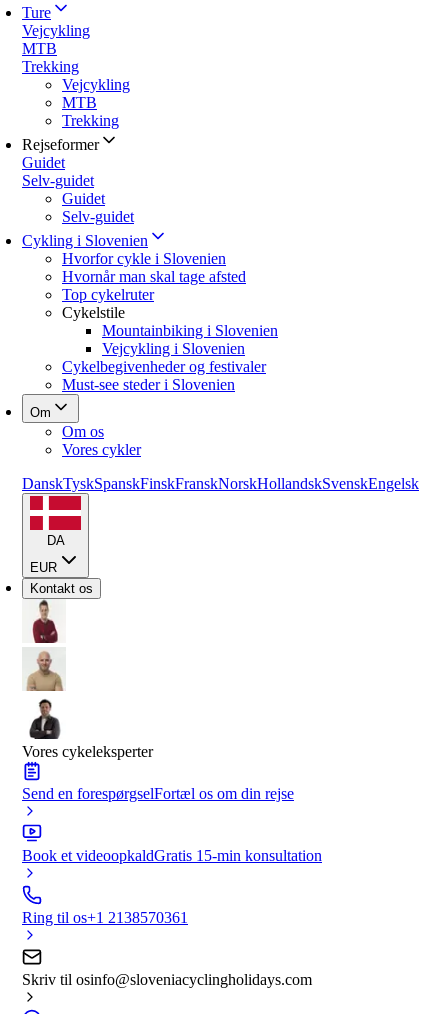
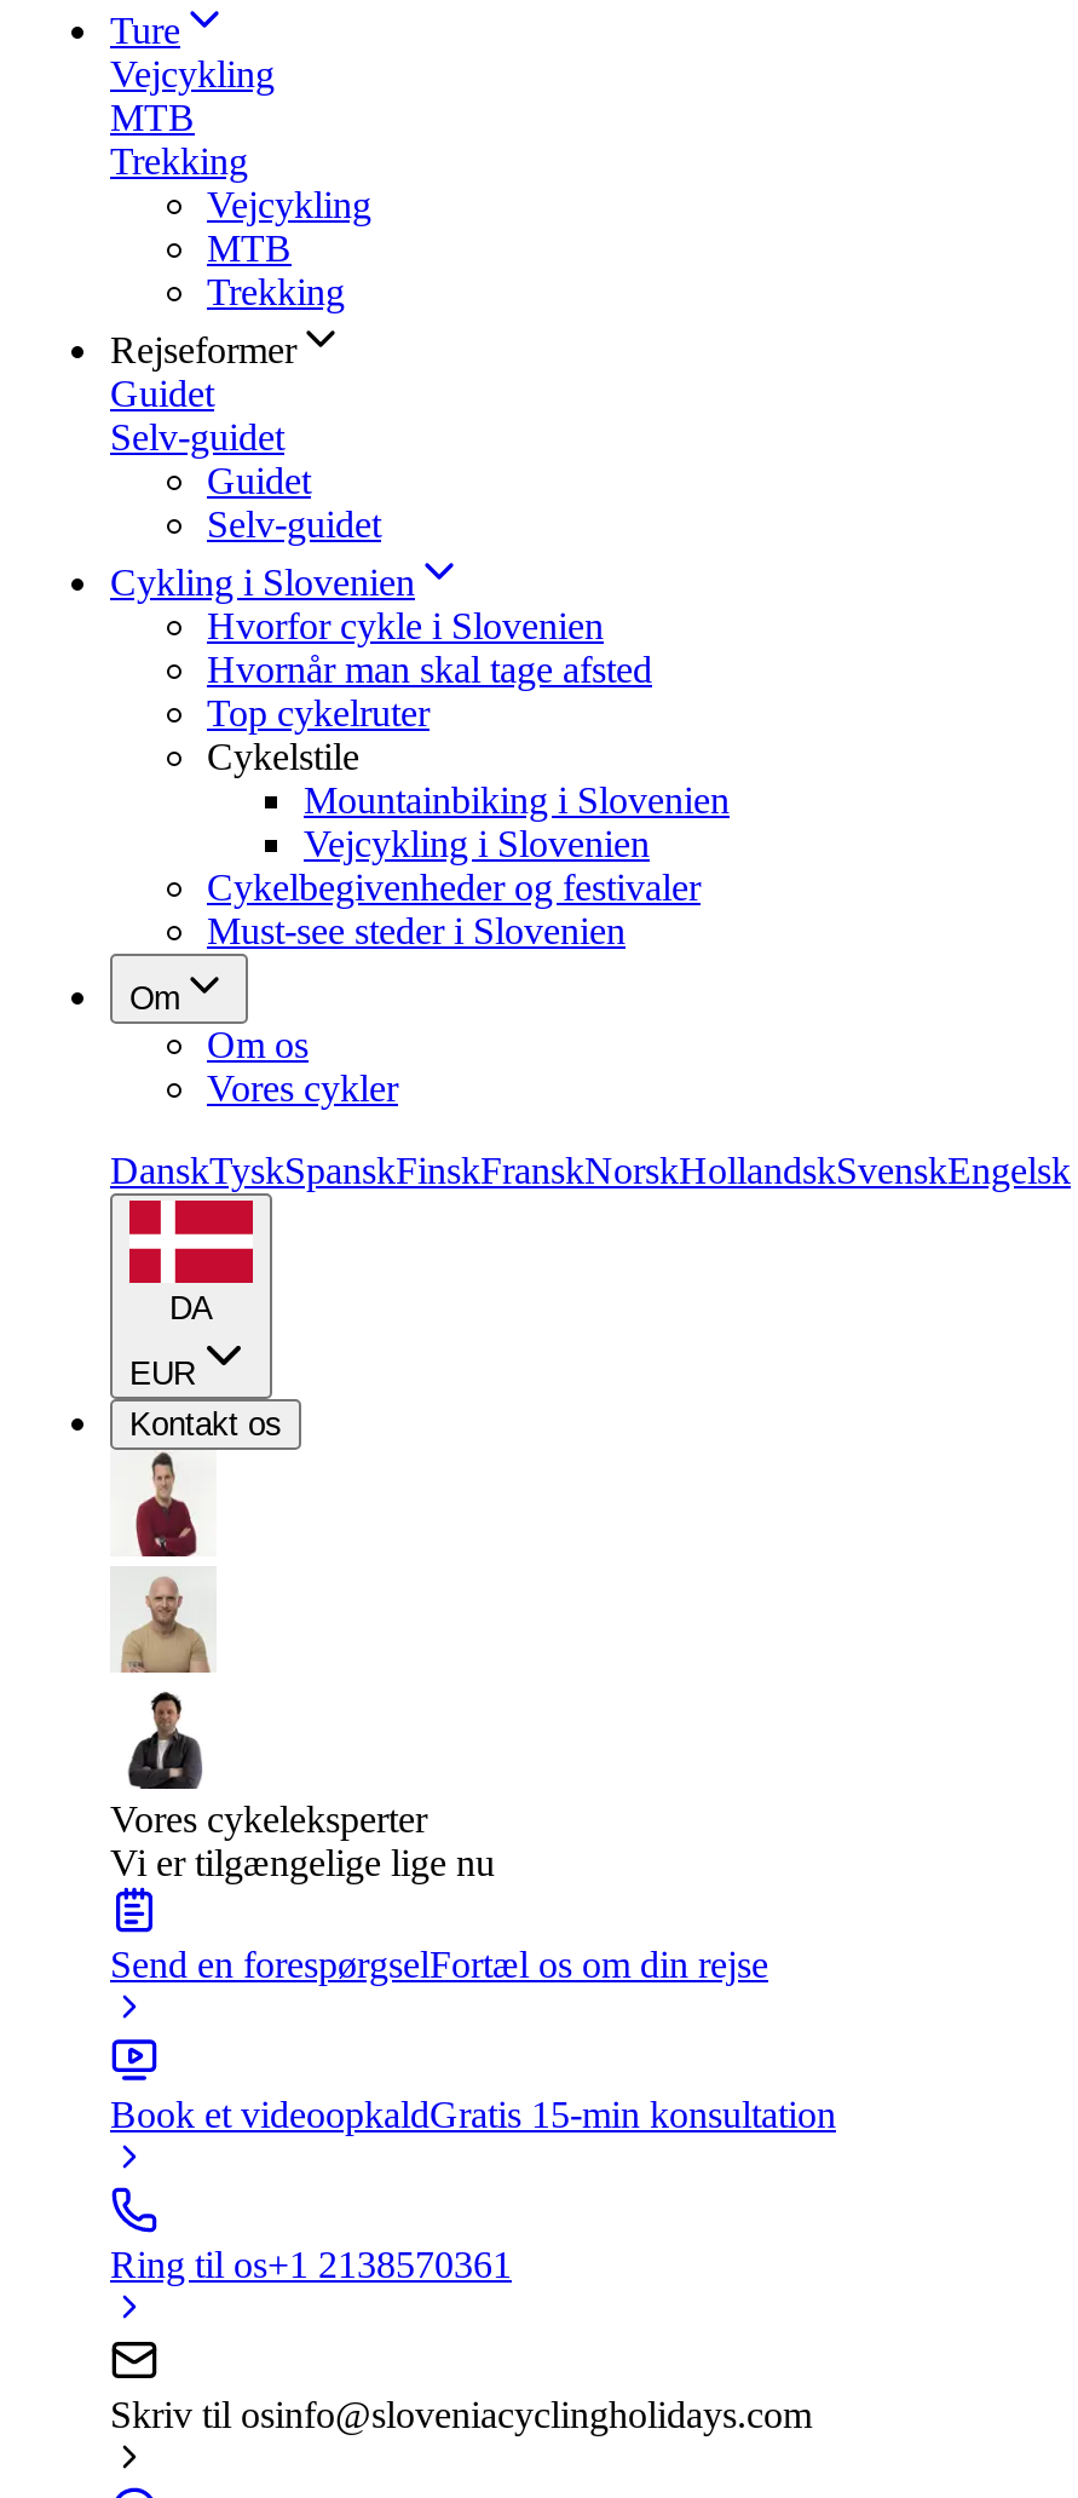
+ Vi er tilgængelige lige nu
